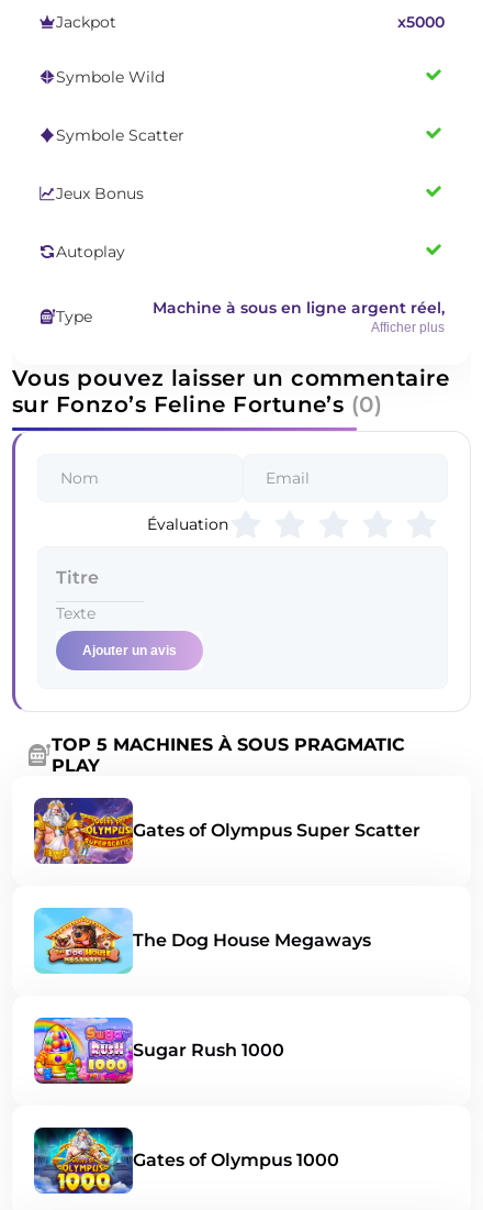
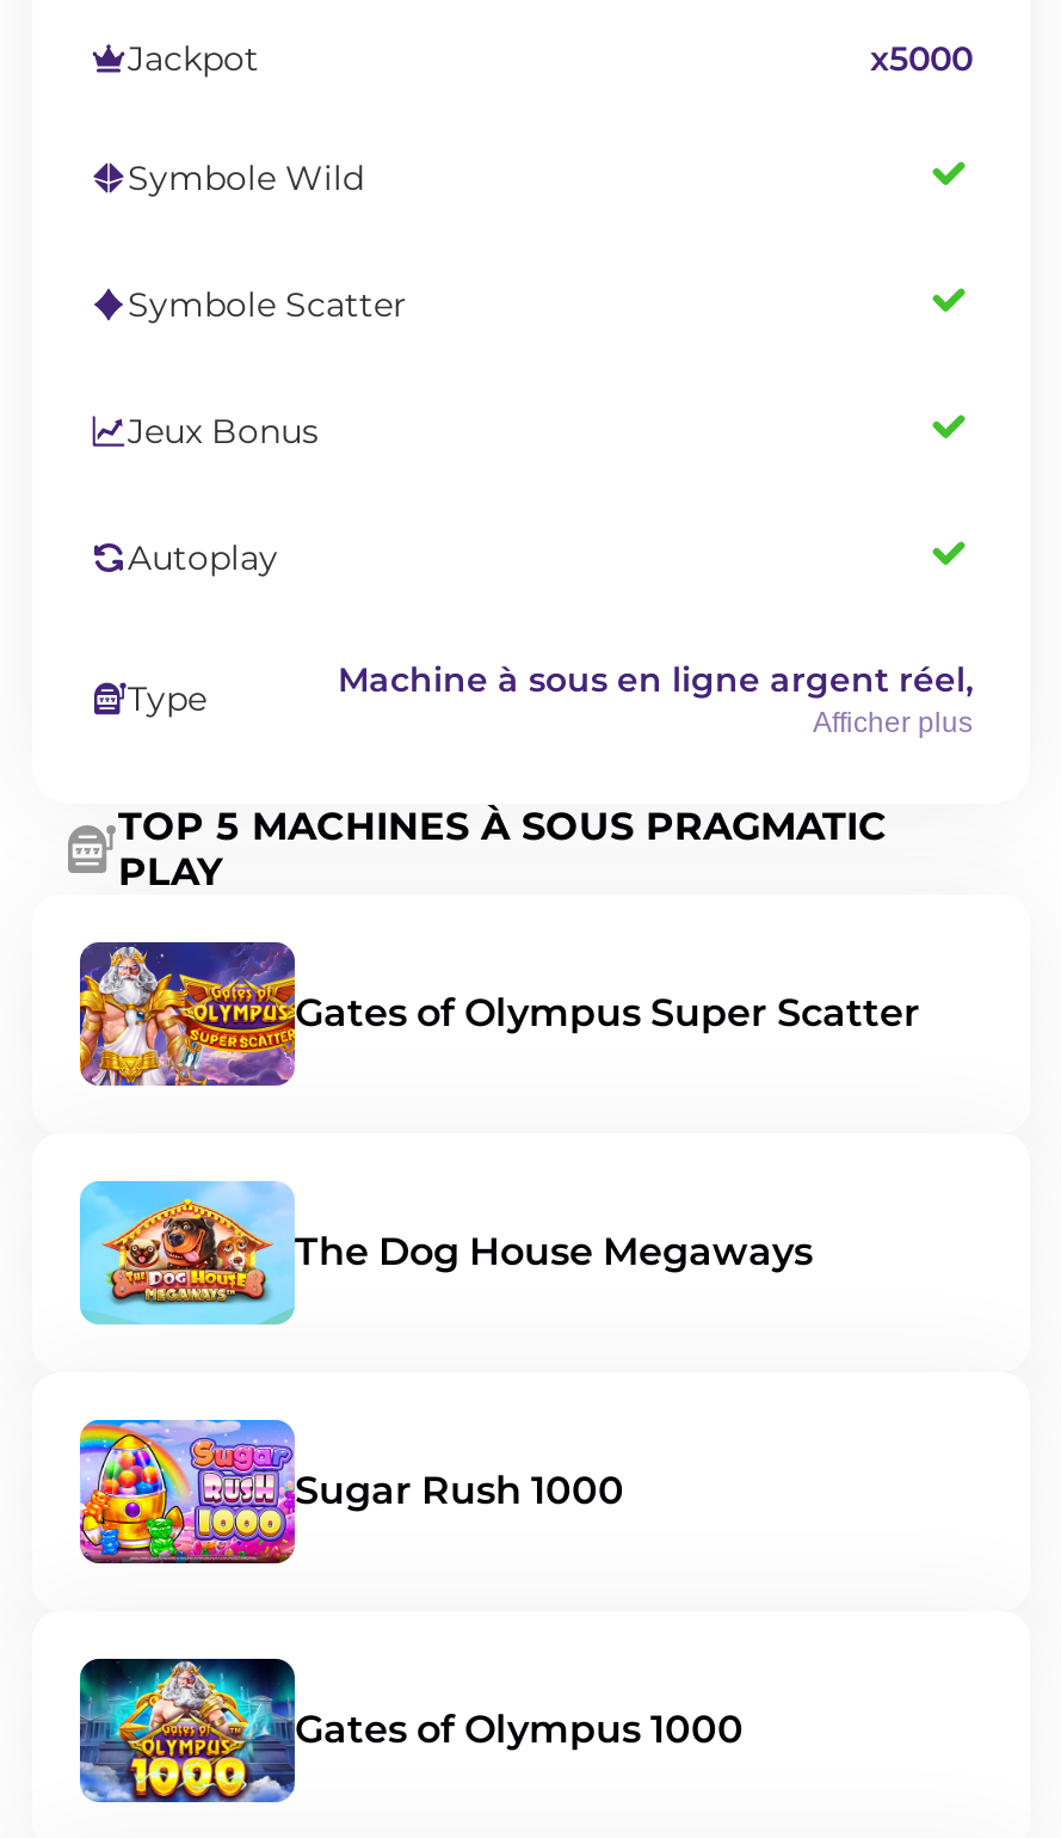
- Vous pouvez laisser un commentaire
- sur Fonzo’s Feline Fortune’s (0)

- [image]
- Évaluation

- Ajouter un avis
